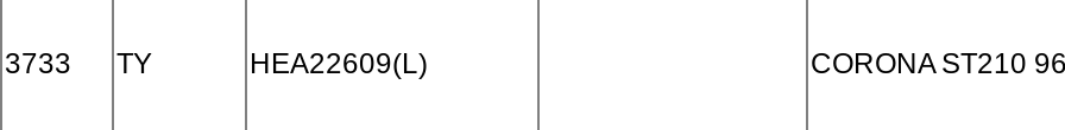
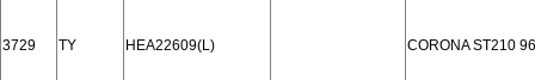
- 3733 TY
+ 3729 TY
